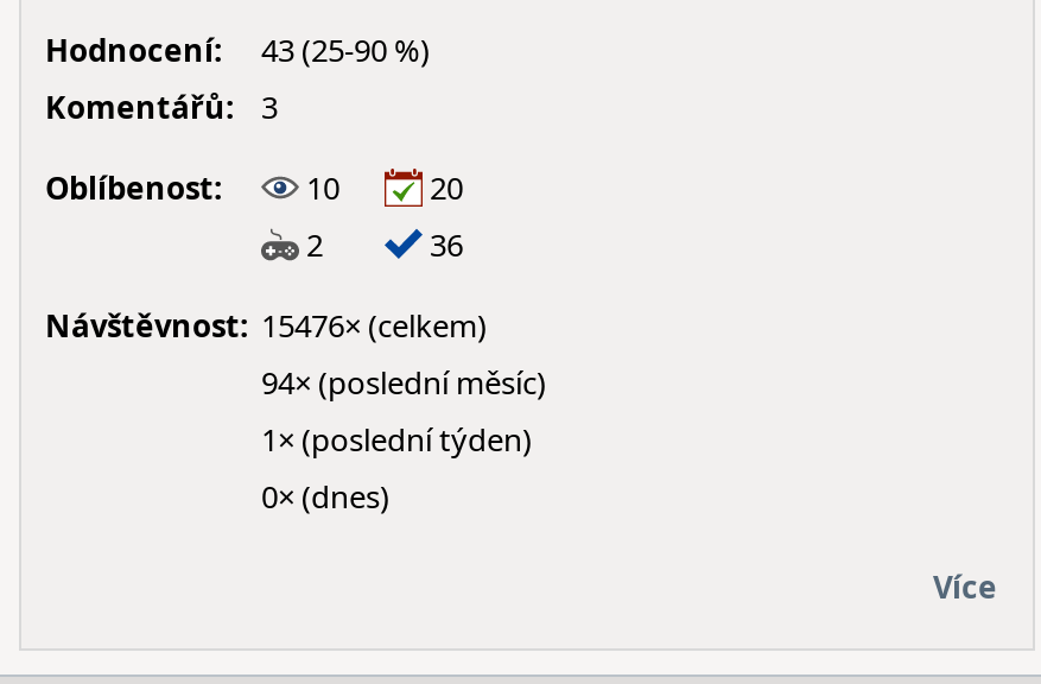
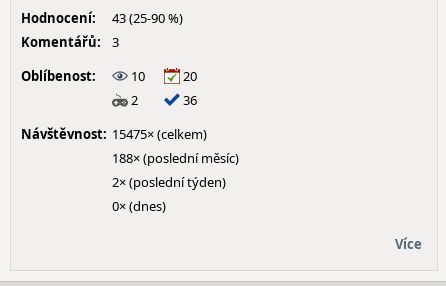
- Návštěvnost: 15476× (celkem)
+ Návštěvnost: 15475× (celkem)

- 94× (poslední měsíc)
+ 188× (poslední měsíc)

- 1× (poslední týden)
+ 2× (poslední týden)
